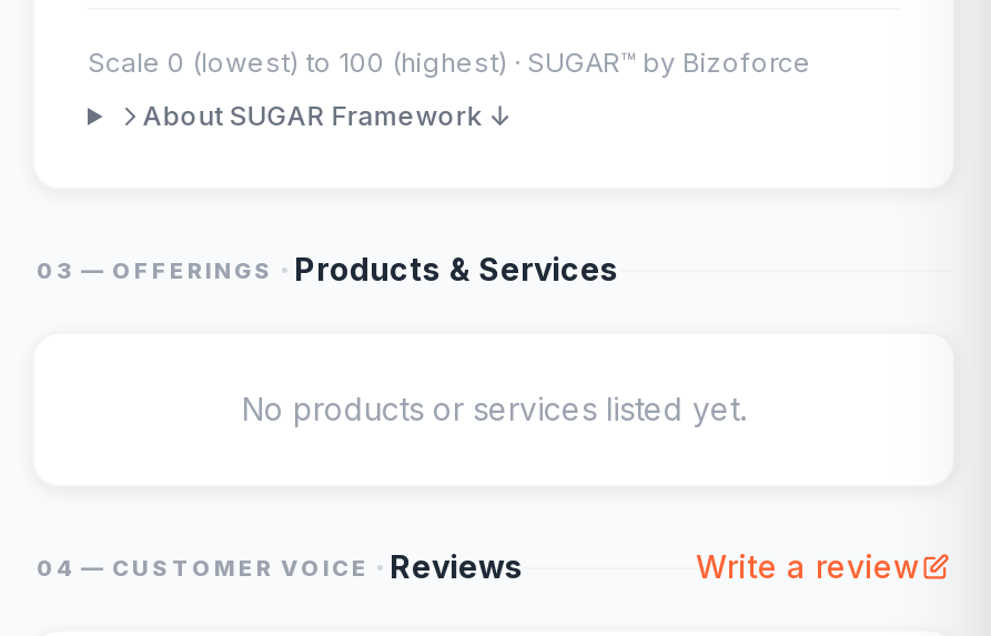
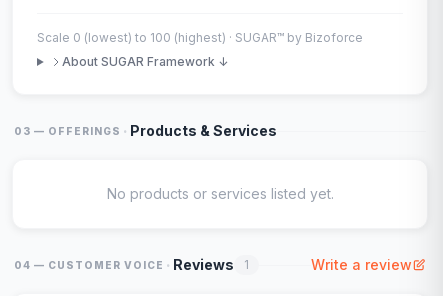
+ 1
